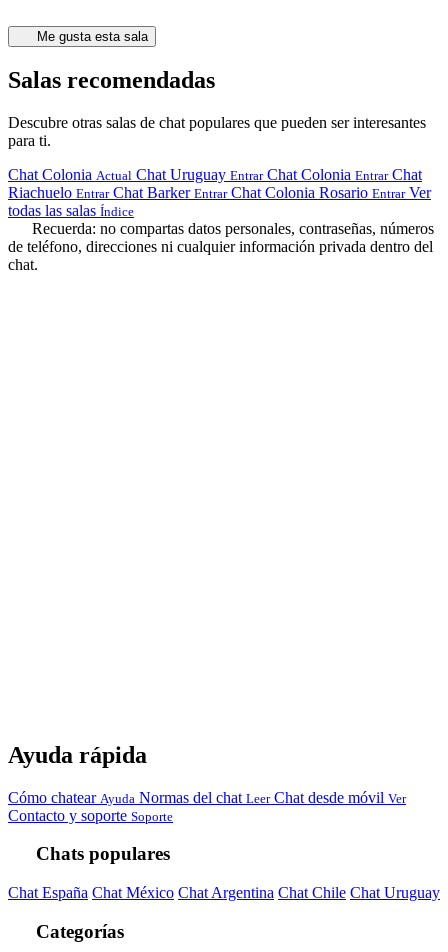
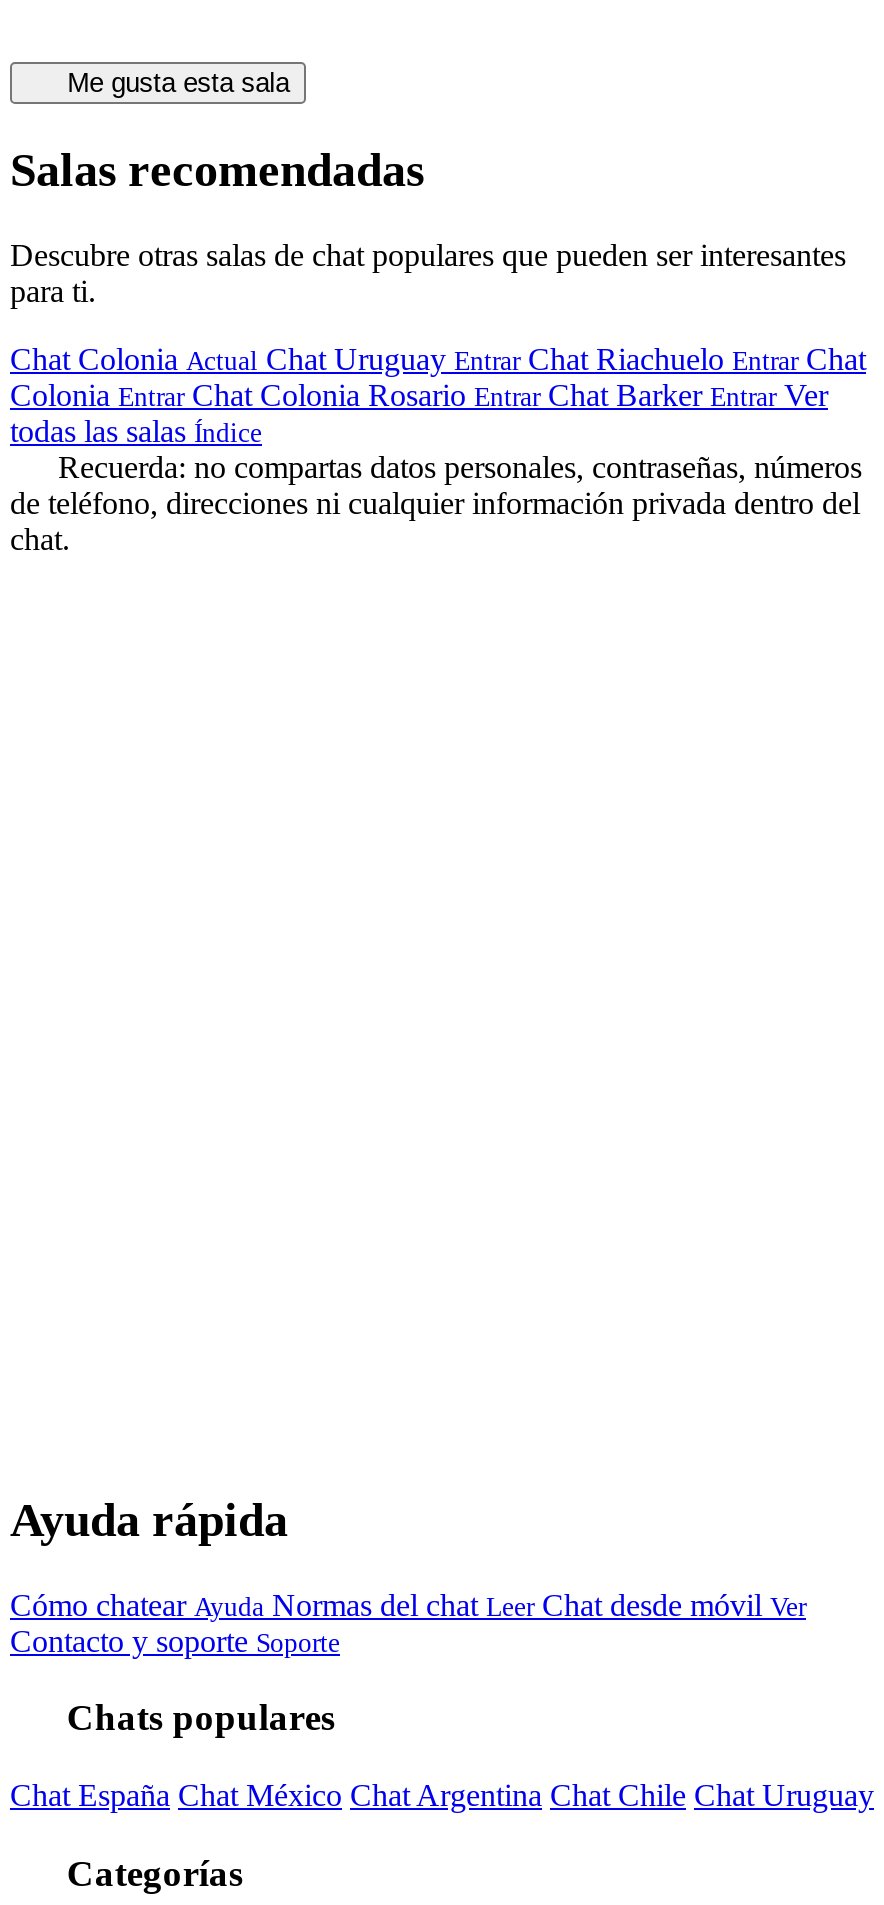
- Chat Colonia Actual Chat Uruguay Entrar Chat Colonia Entrar Chat
+ Chat Colonia Actual Chat Uruguay Entrar Chat Riachuelo Entrar Chat

- Riachuelo Entrar Chat Barker Entrar Chat Colonia Rosario Entrar Ver
+ Colonia Entrar Chat Colonia Rosario Entrar Chat Barker Entrar Ver
